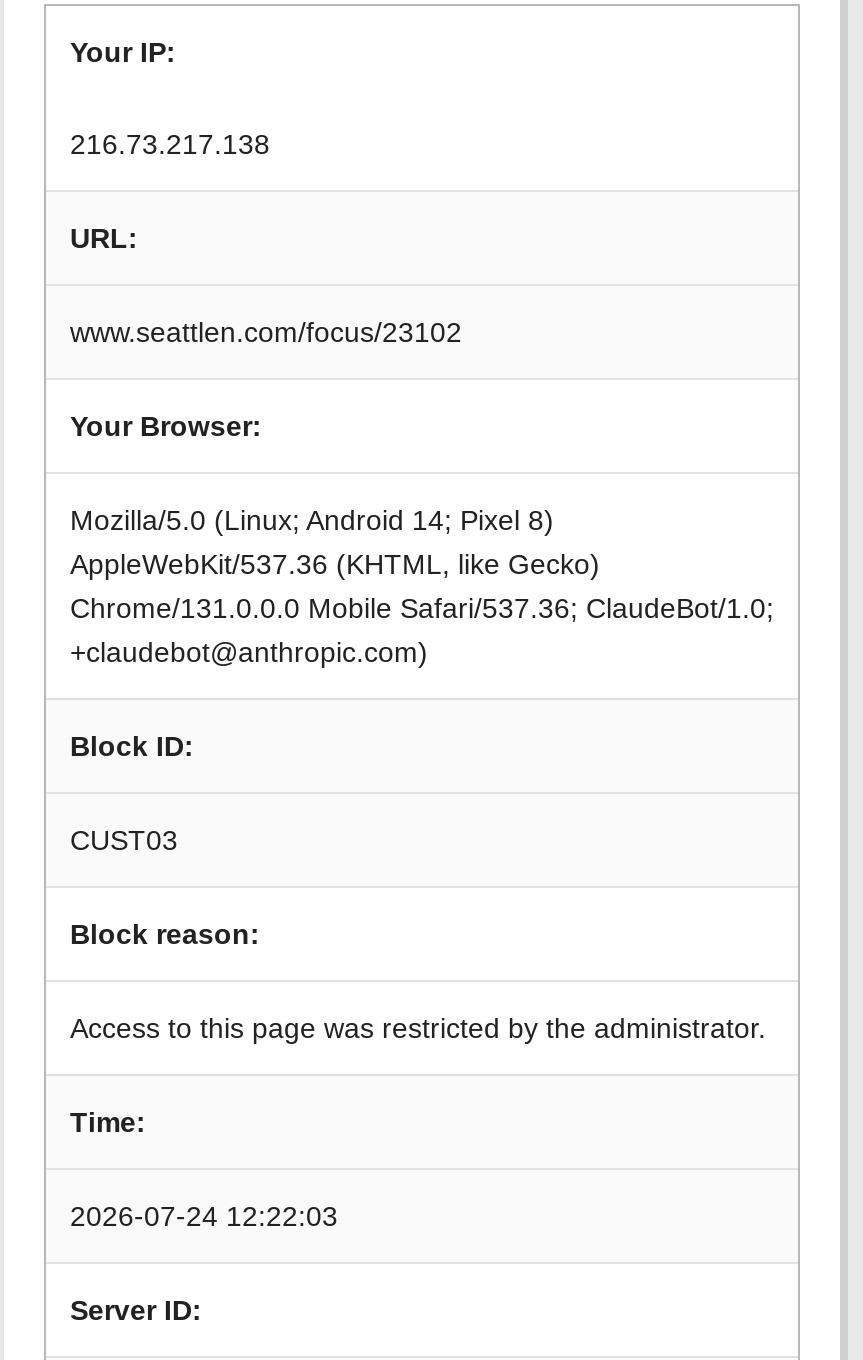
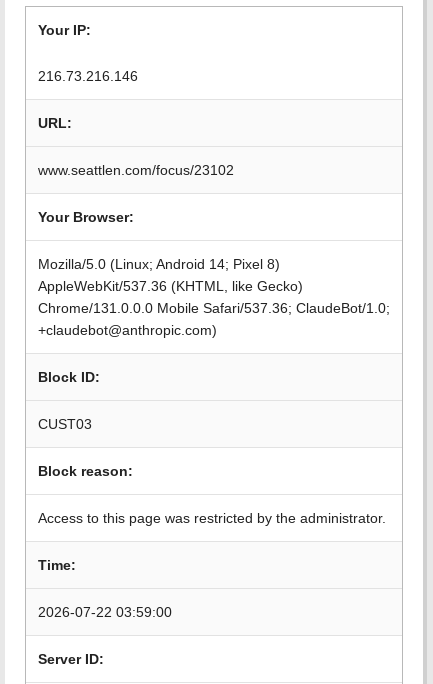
- 216.73.217.138
+ 216.73.216.146

- 2026-07-24 12:22:03
+ 2026-07-22 03:59:00
